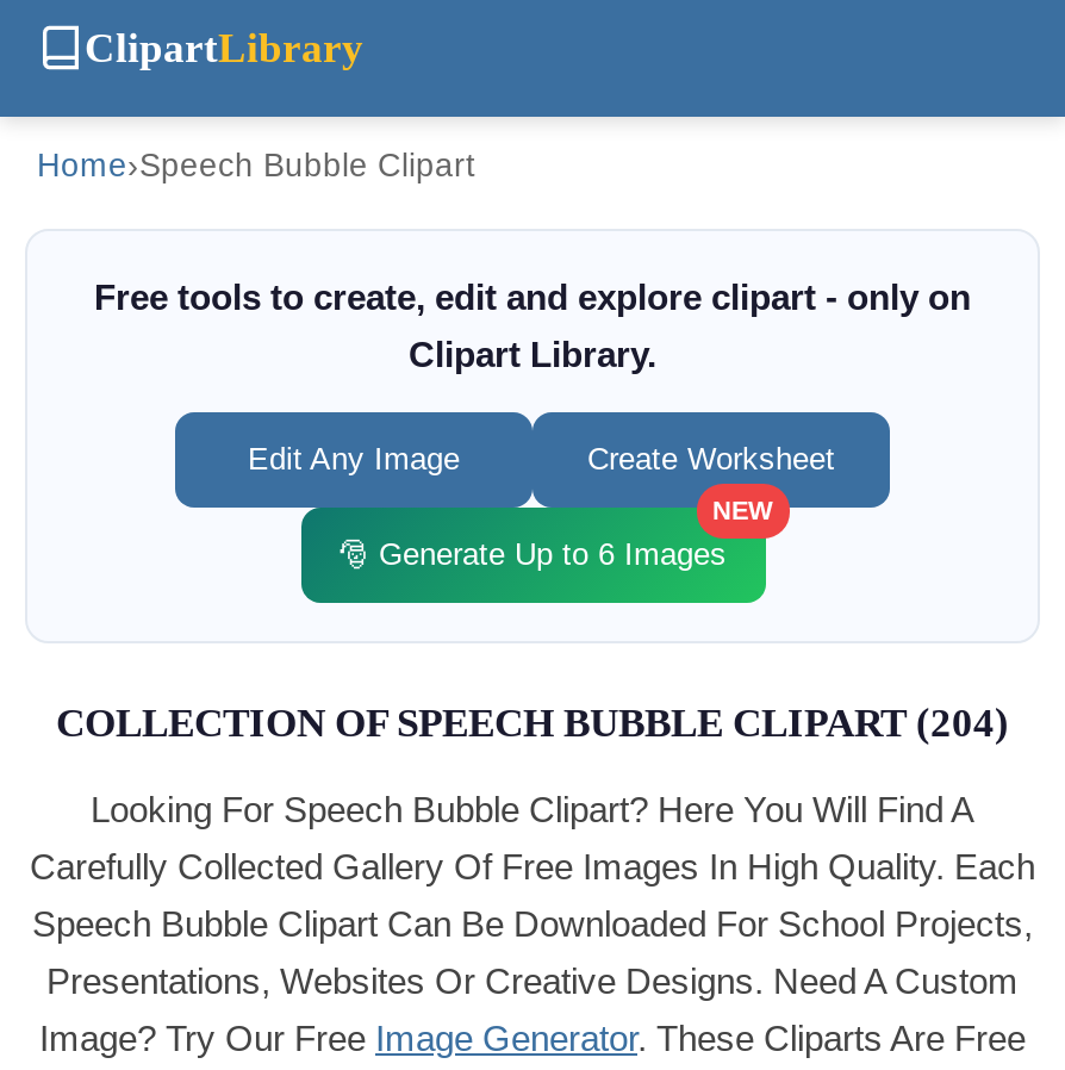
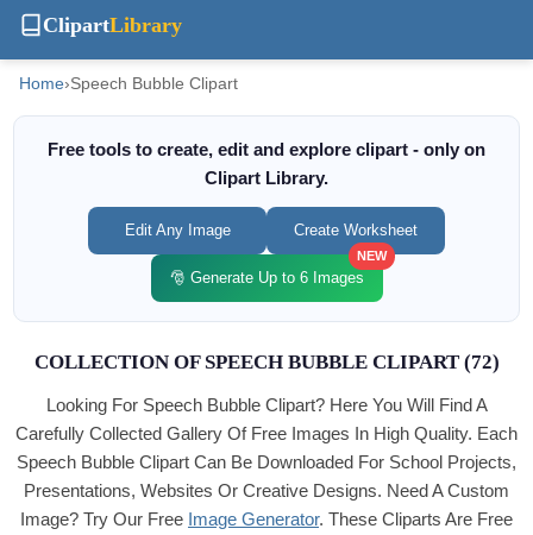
- COLLECTION OF SPEECH BUBBLE CLIPART (204)
+ COLLECTION OF SPEECH BUBBLE CLIPART (72)
